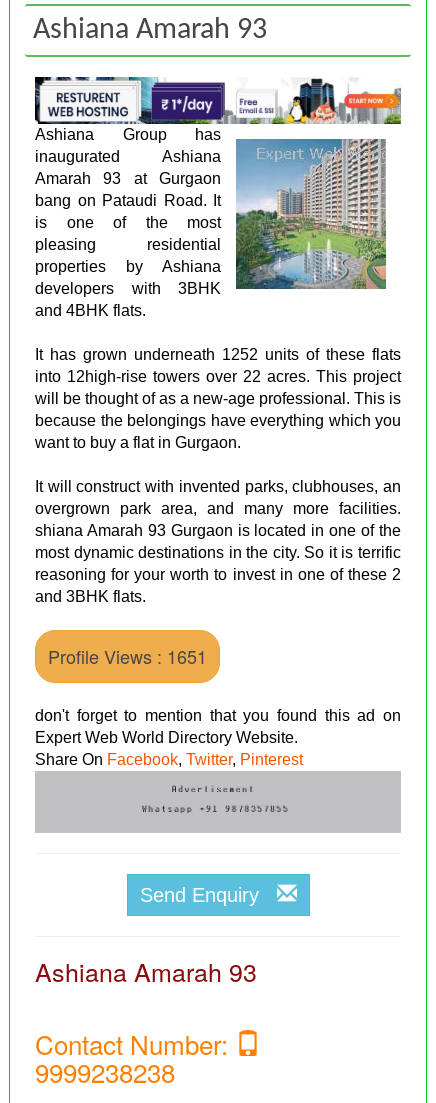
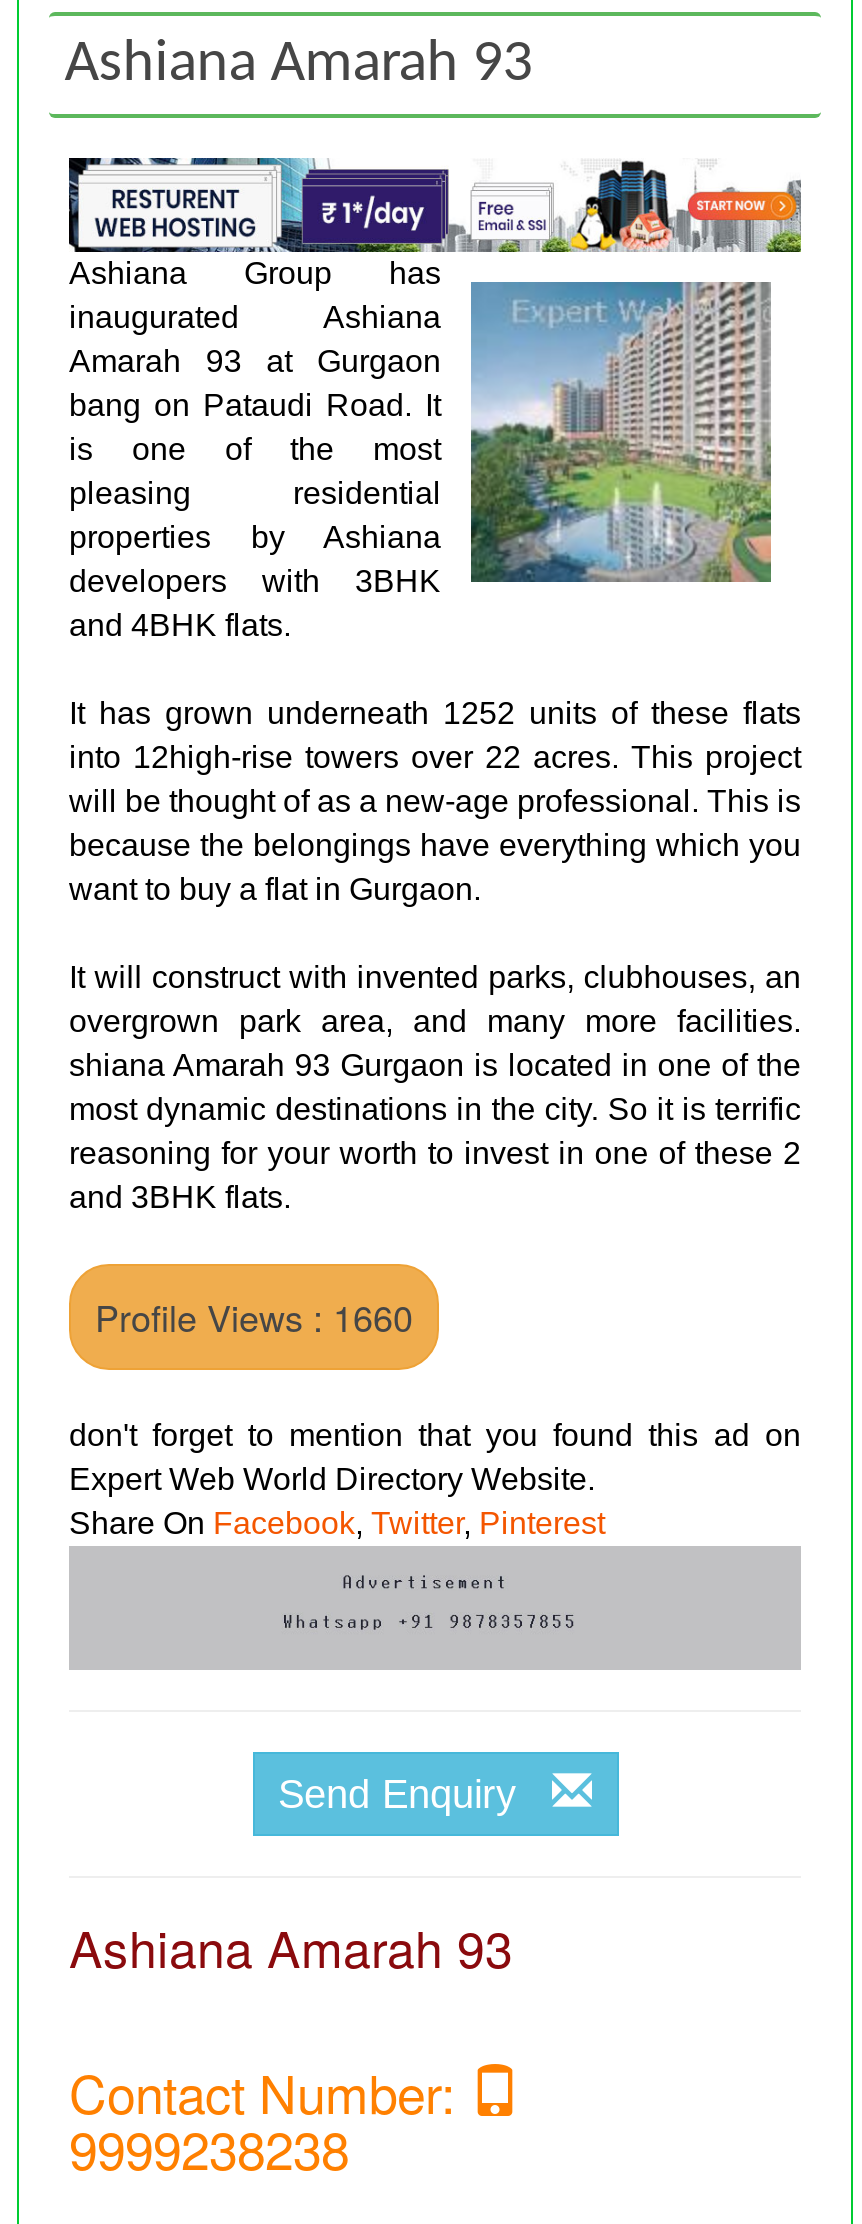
- Profile Views : 1651
+ Profile Views : 1660
